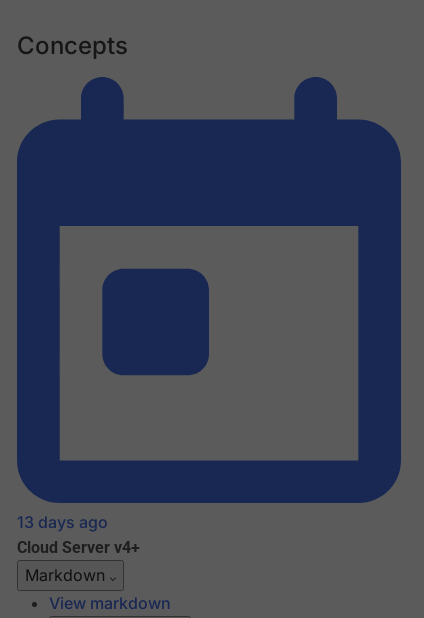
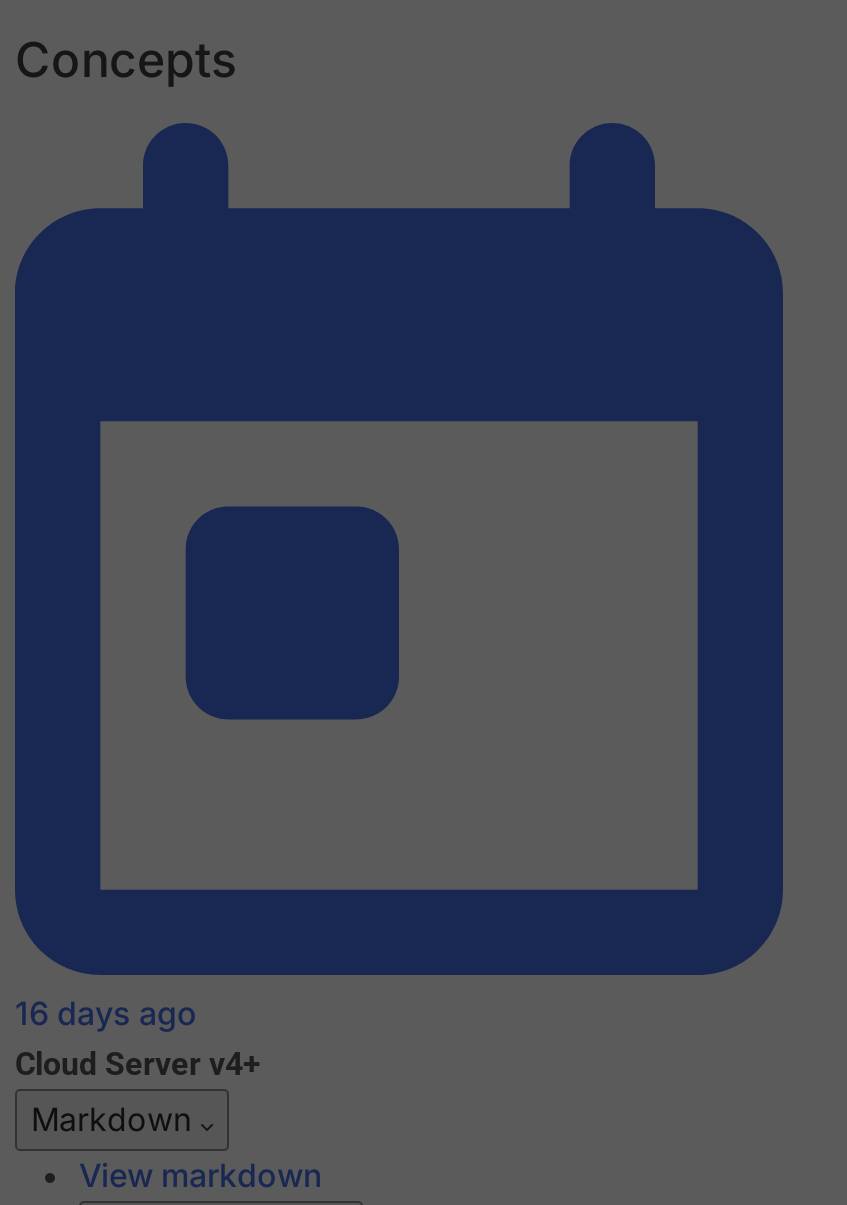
- 13 days ago
+ 16 days ago
